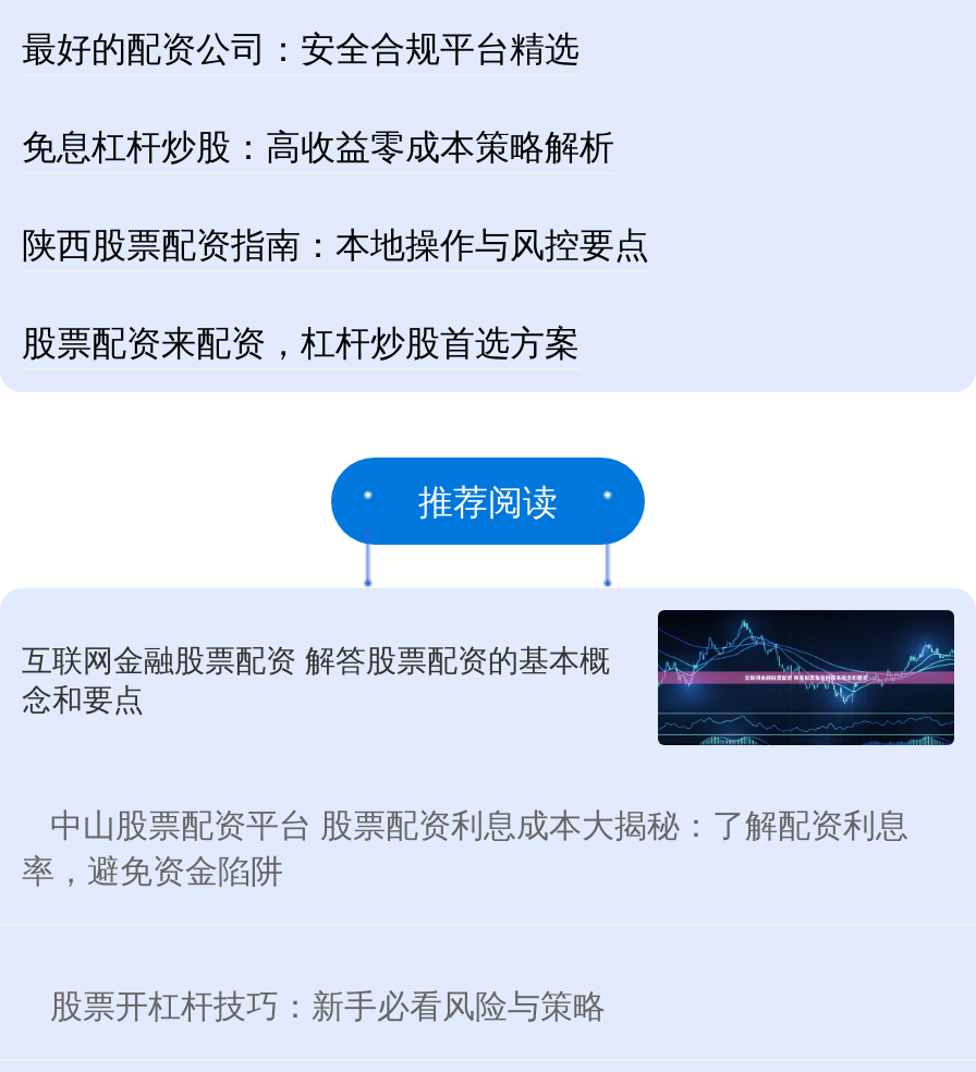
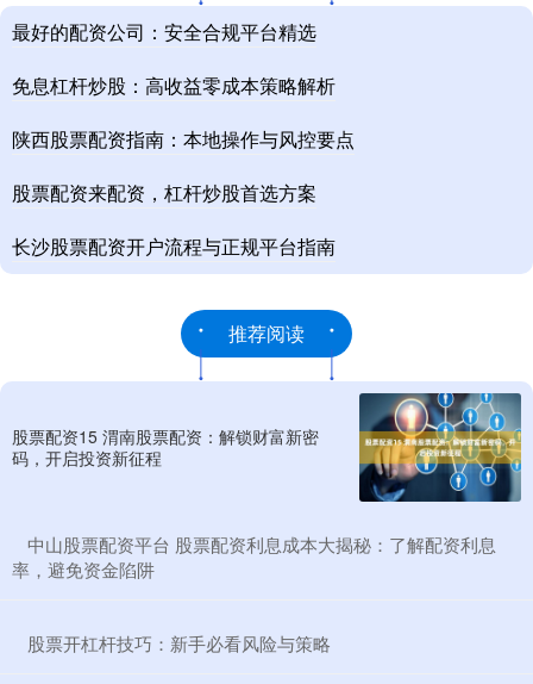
+ 长沙股票配资开户流程与正规平台指南

- [image]
- 互联网金融股票配资 解答股票配资的基本概
- 念和要点
+ [image]
+ 股票配资15 渭南股票配资：解锁财富新密
+ 码，开启投资新征程
